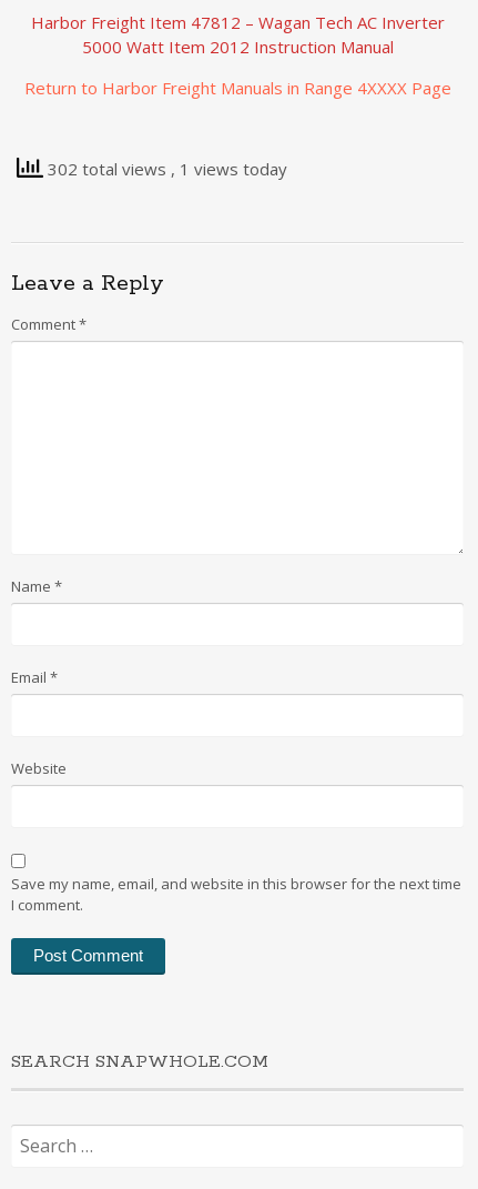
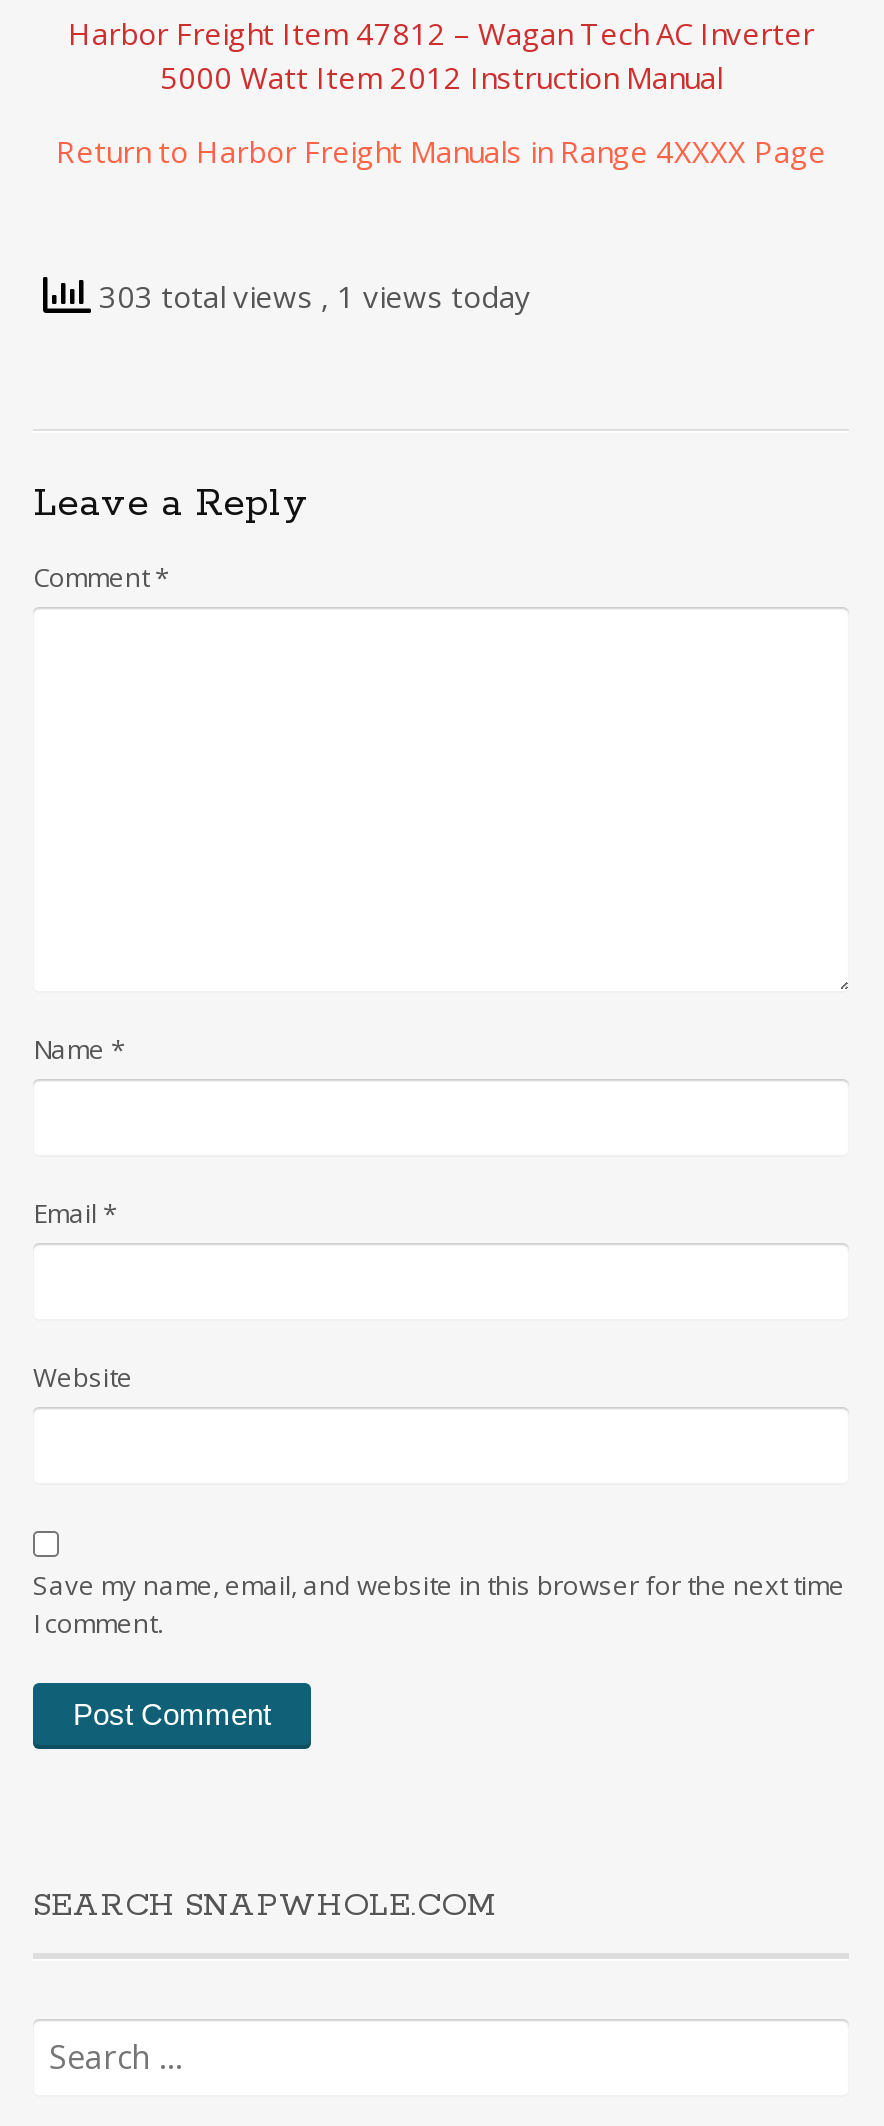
- 302 total views, 1 views today
+ 303 total views, 1 views today
